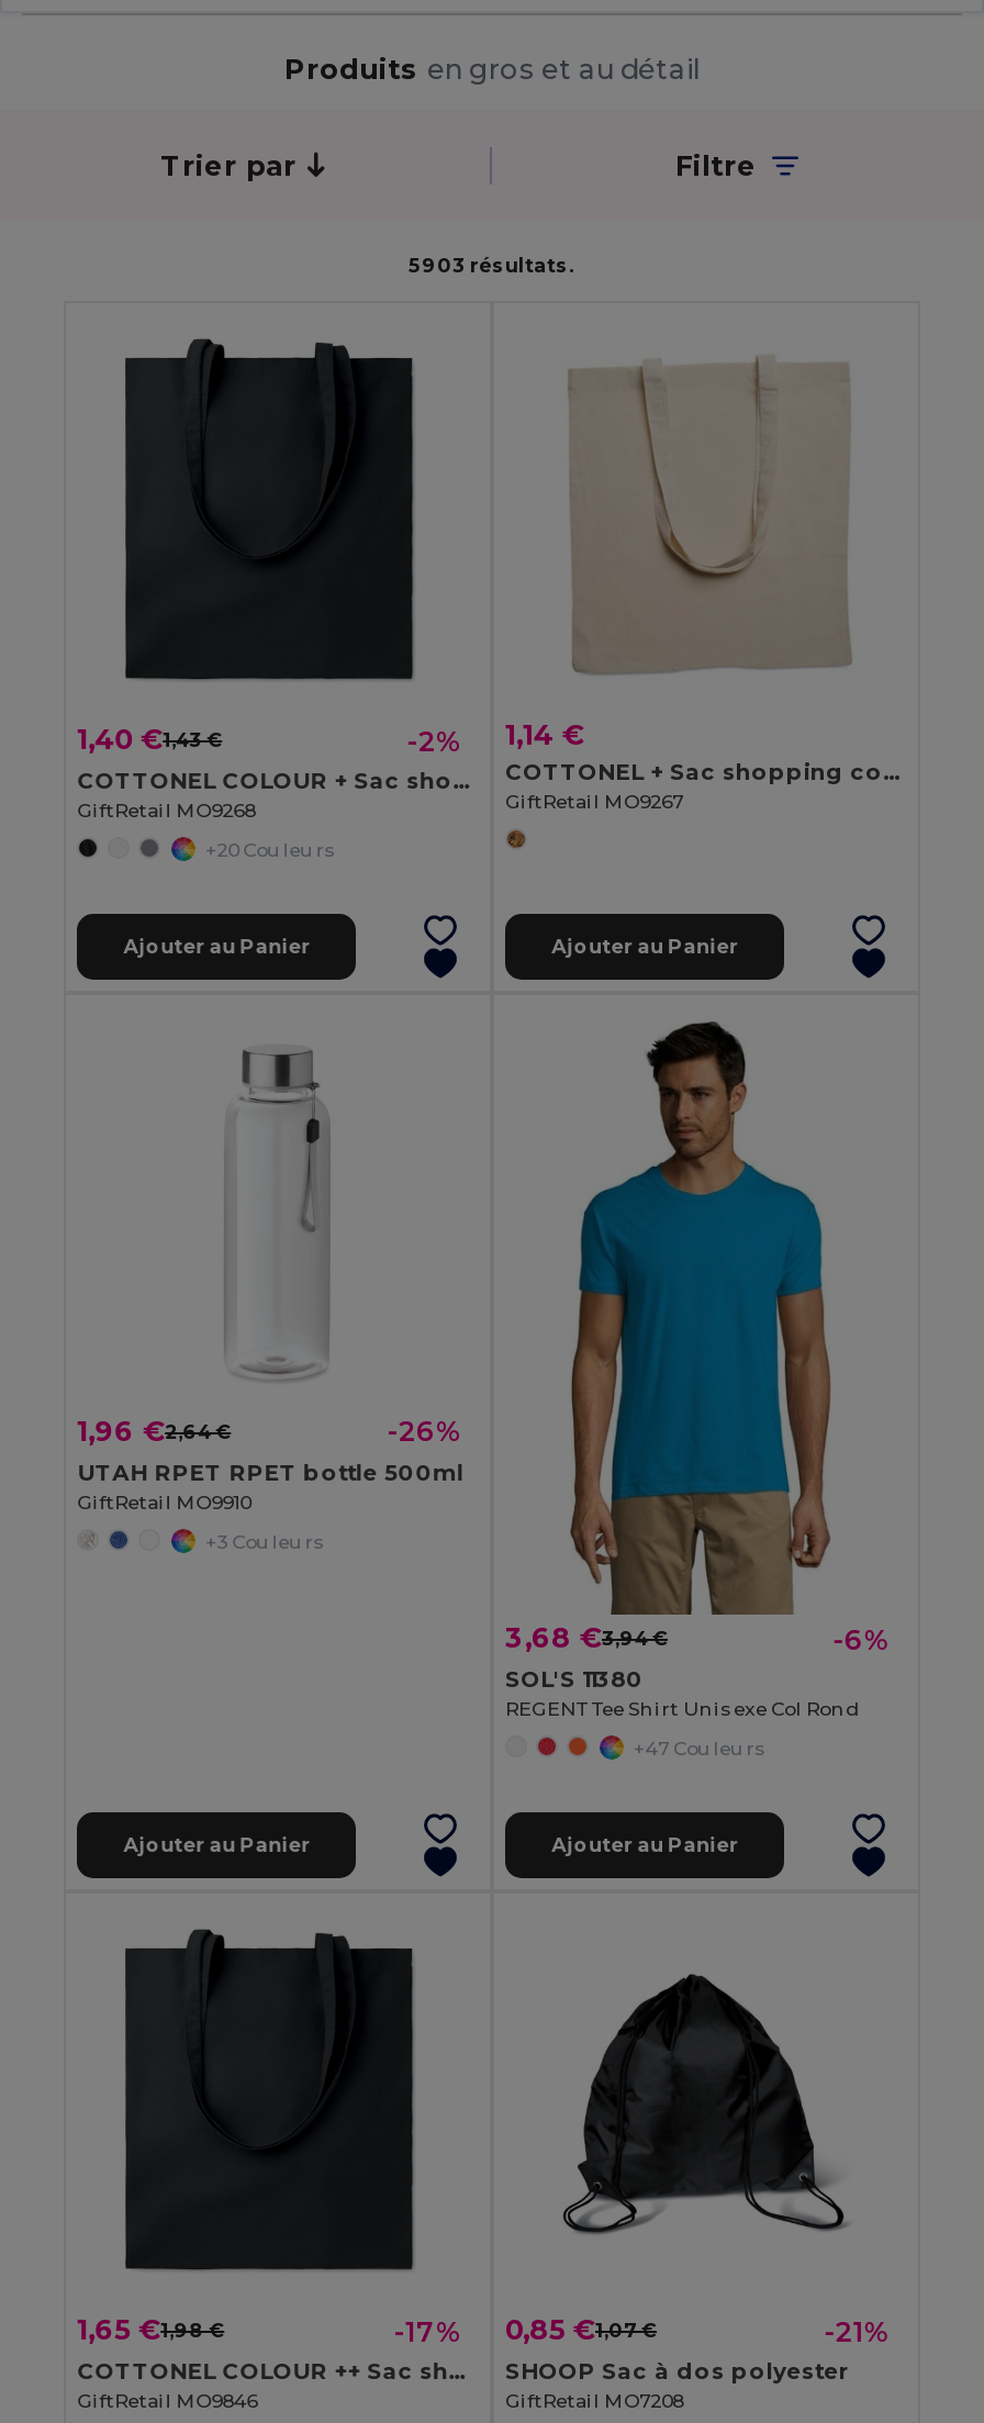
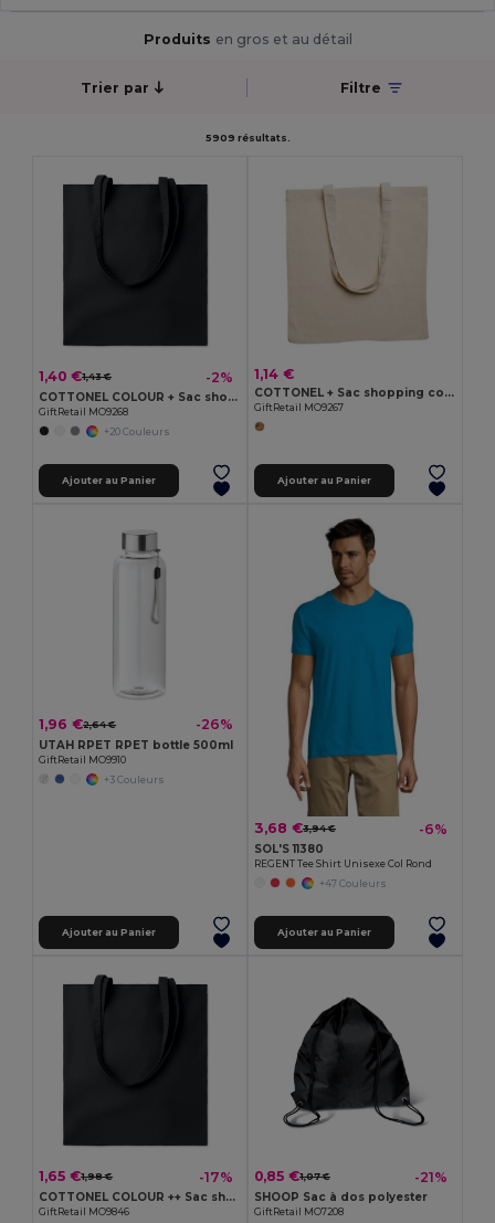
- 5903 résultats.
+ 5909 résultats.
